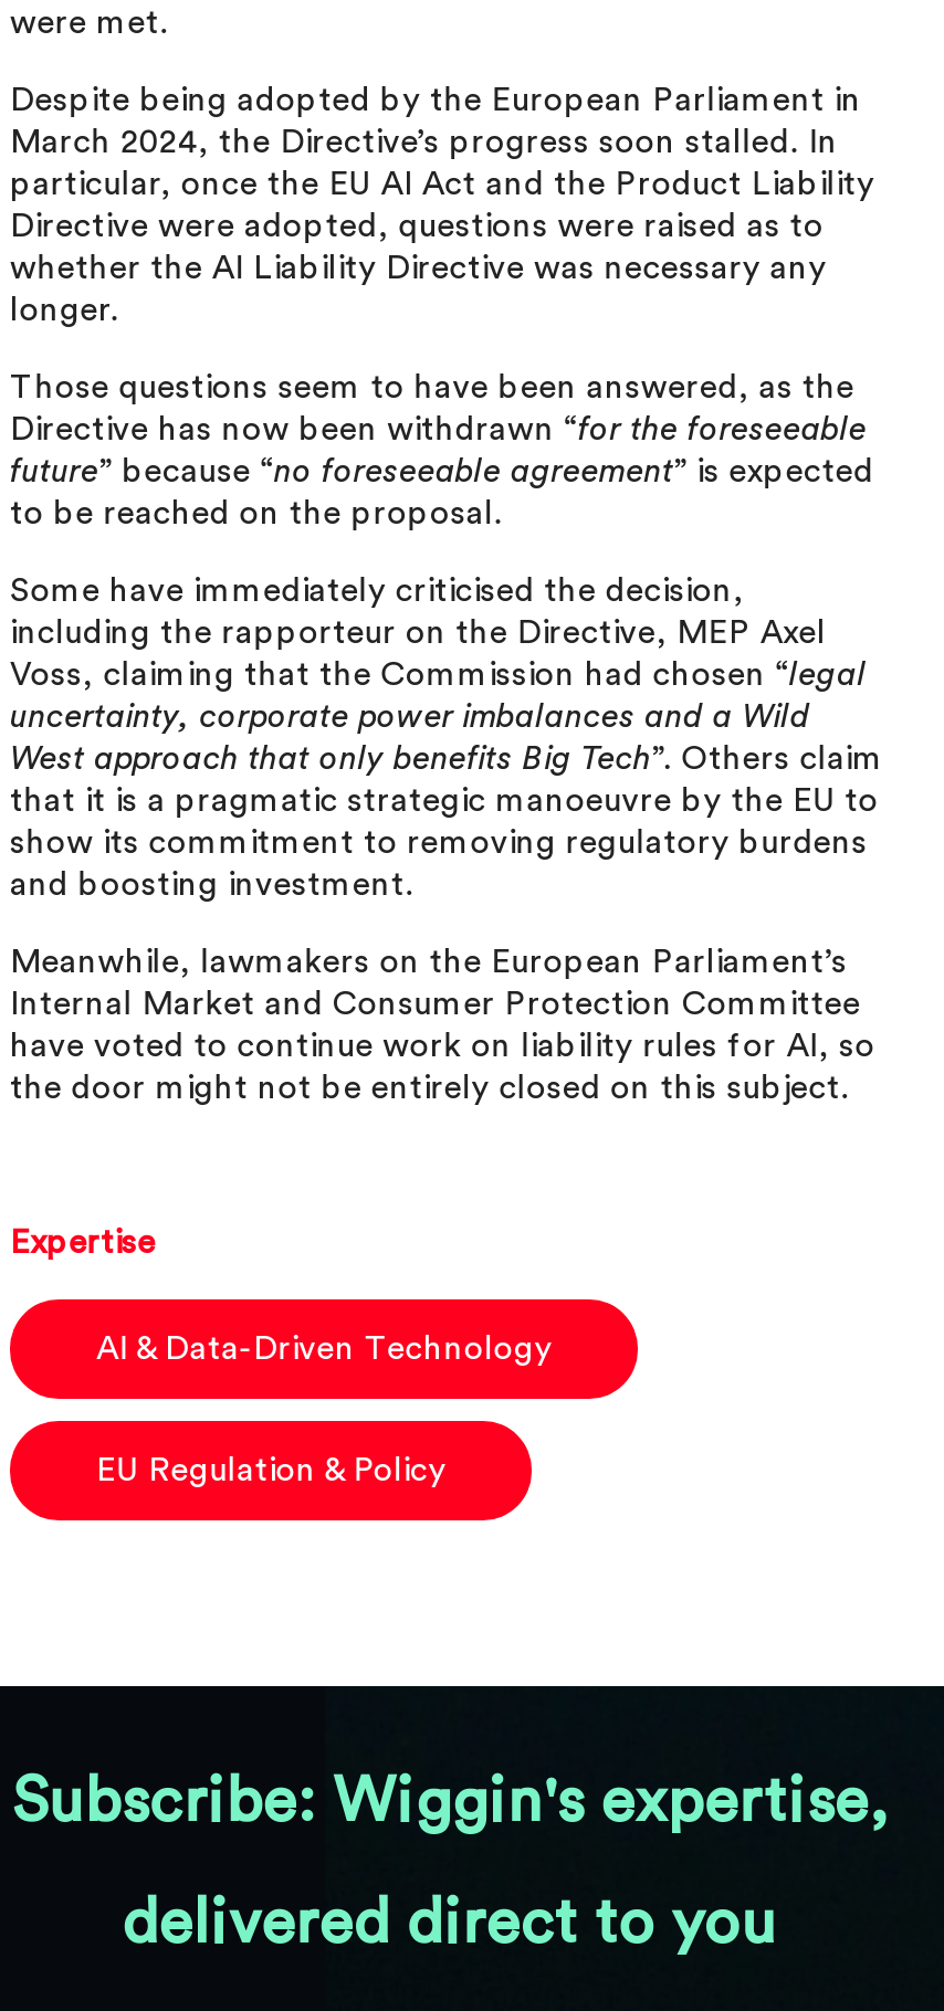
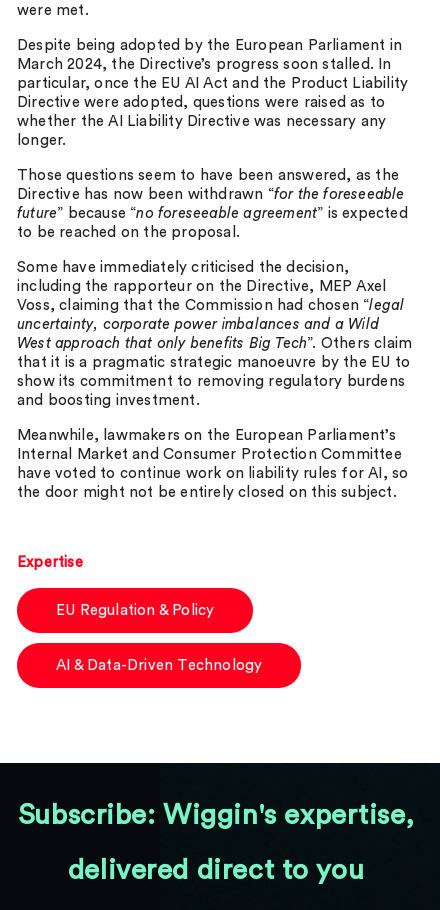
moved down: [image] | AI & Data-Driven Technology

moved up: EU Regulation & Policy
